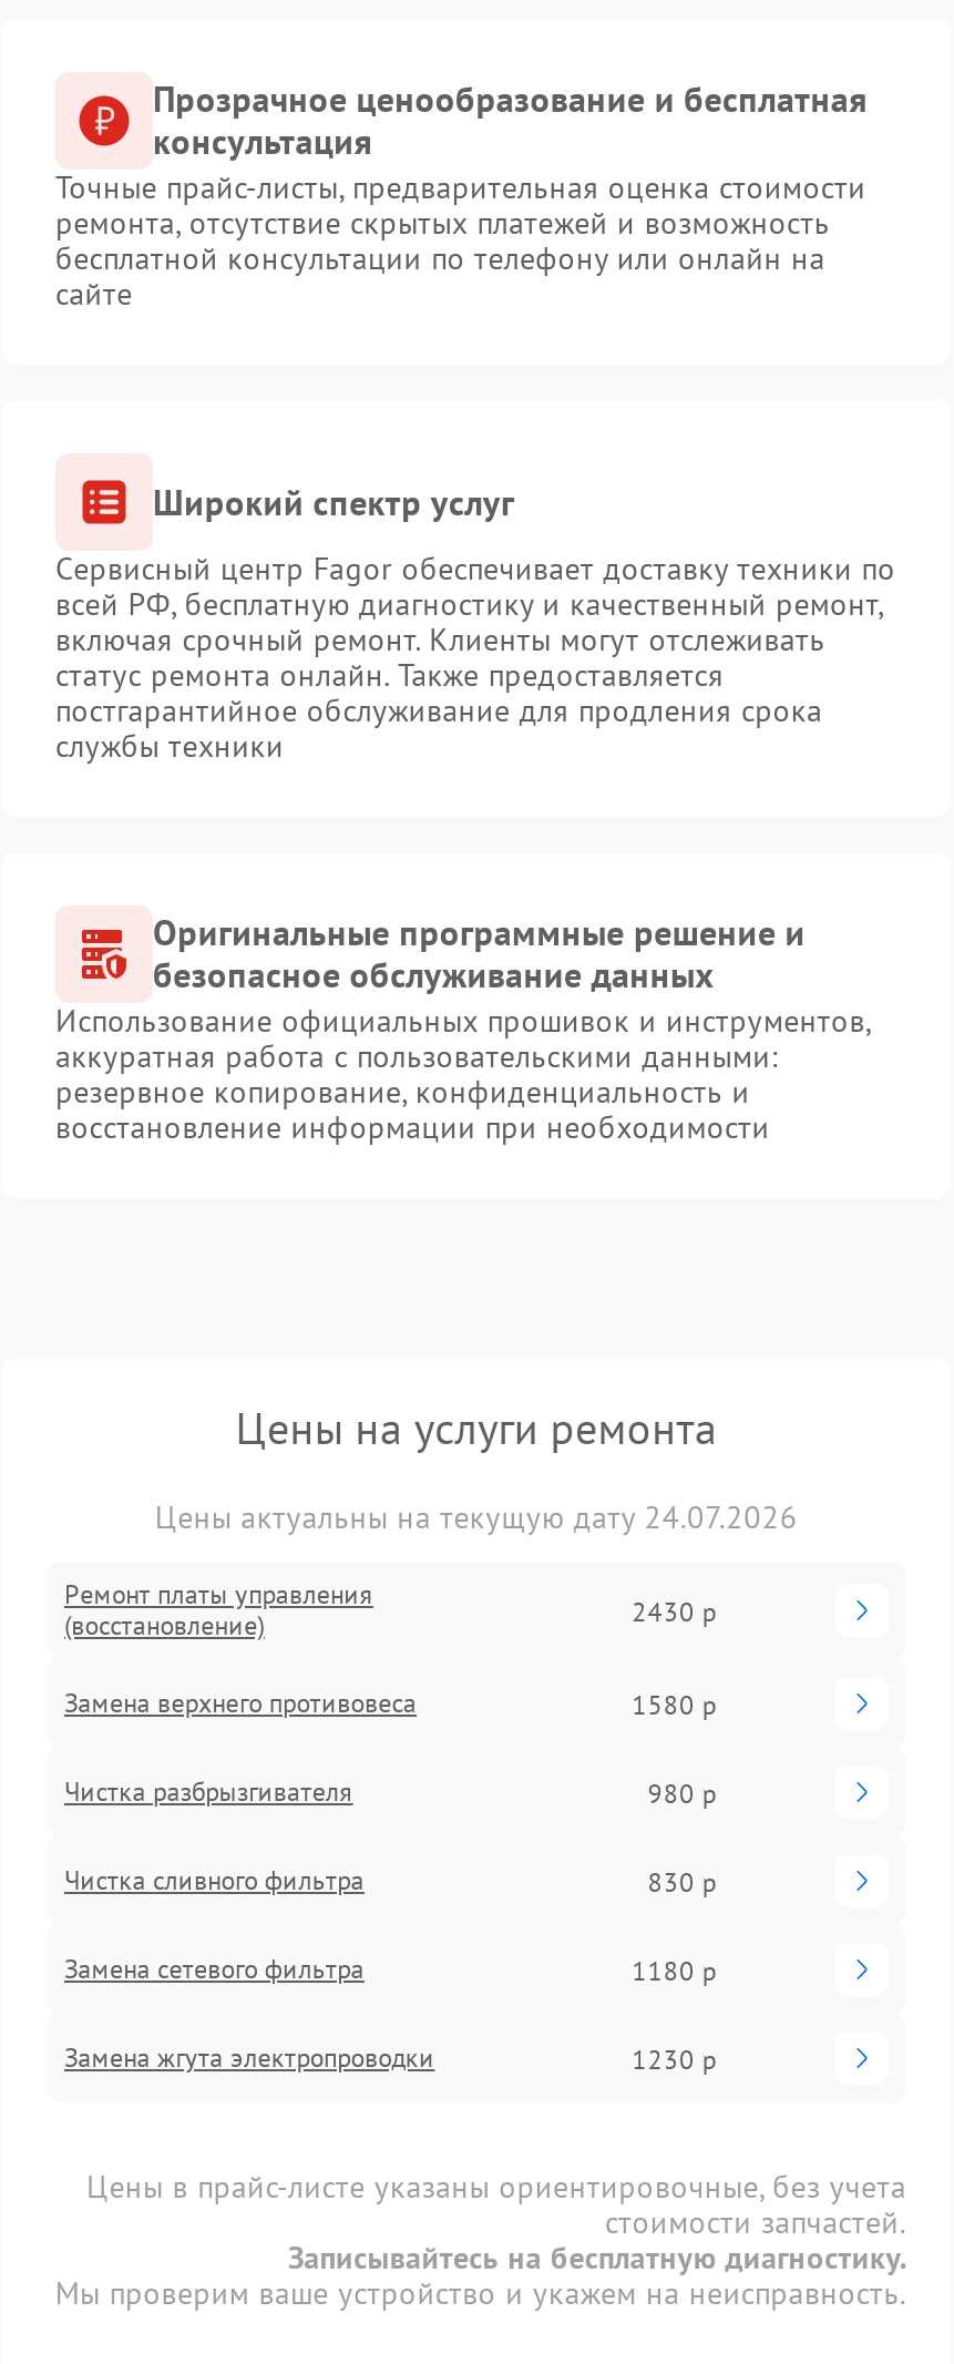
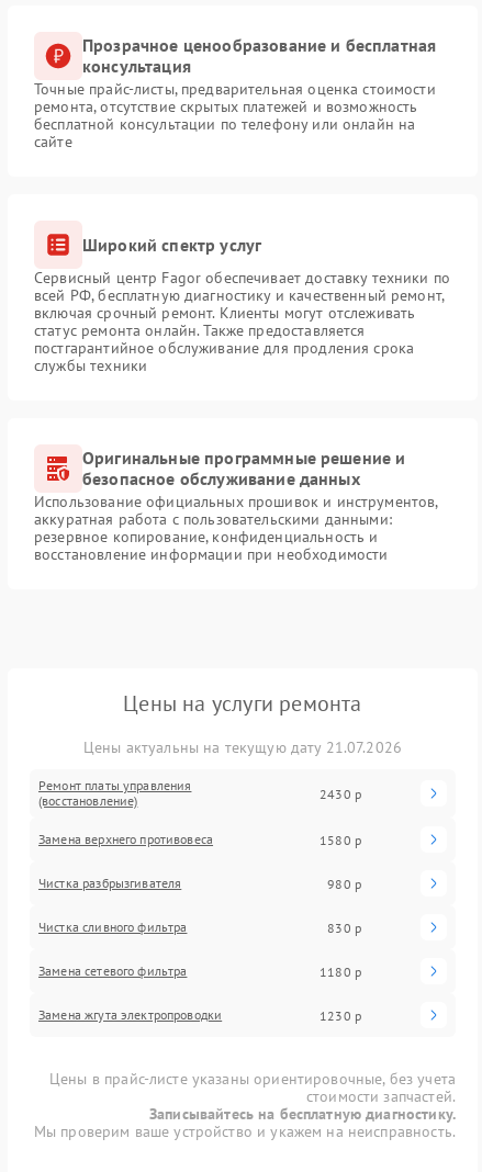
- Цены актуальны на текущую дату 24.07.2026
+ Цены актуальны на текущую дату 21.07.2026
